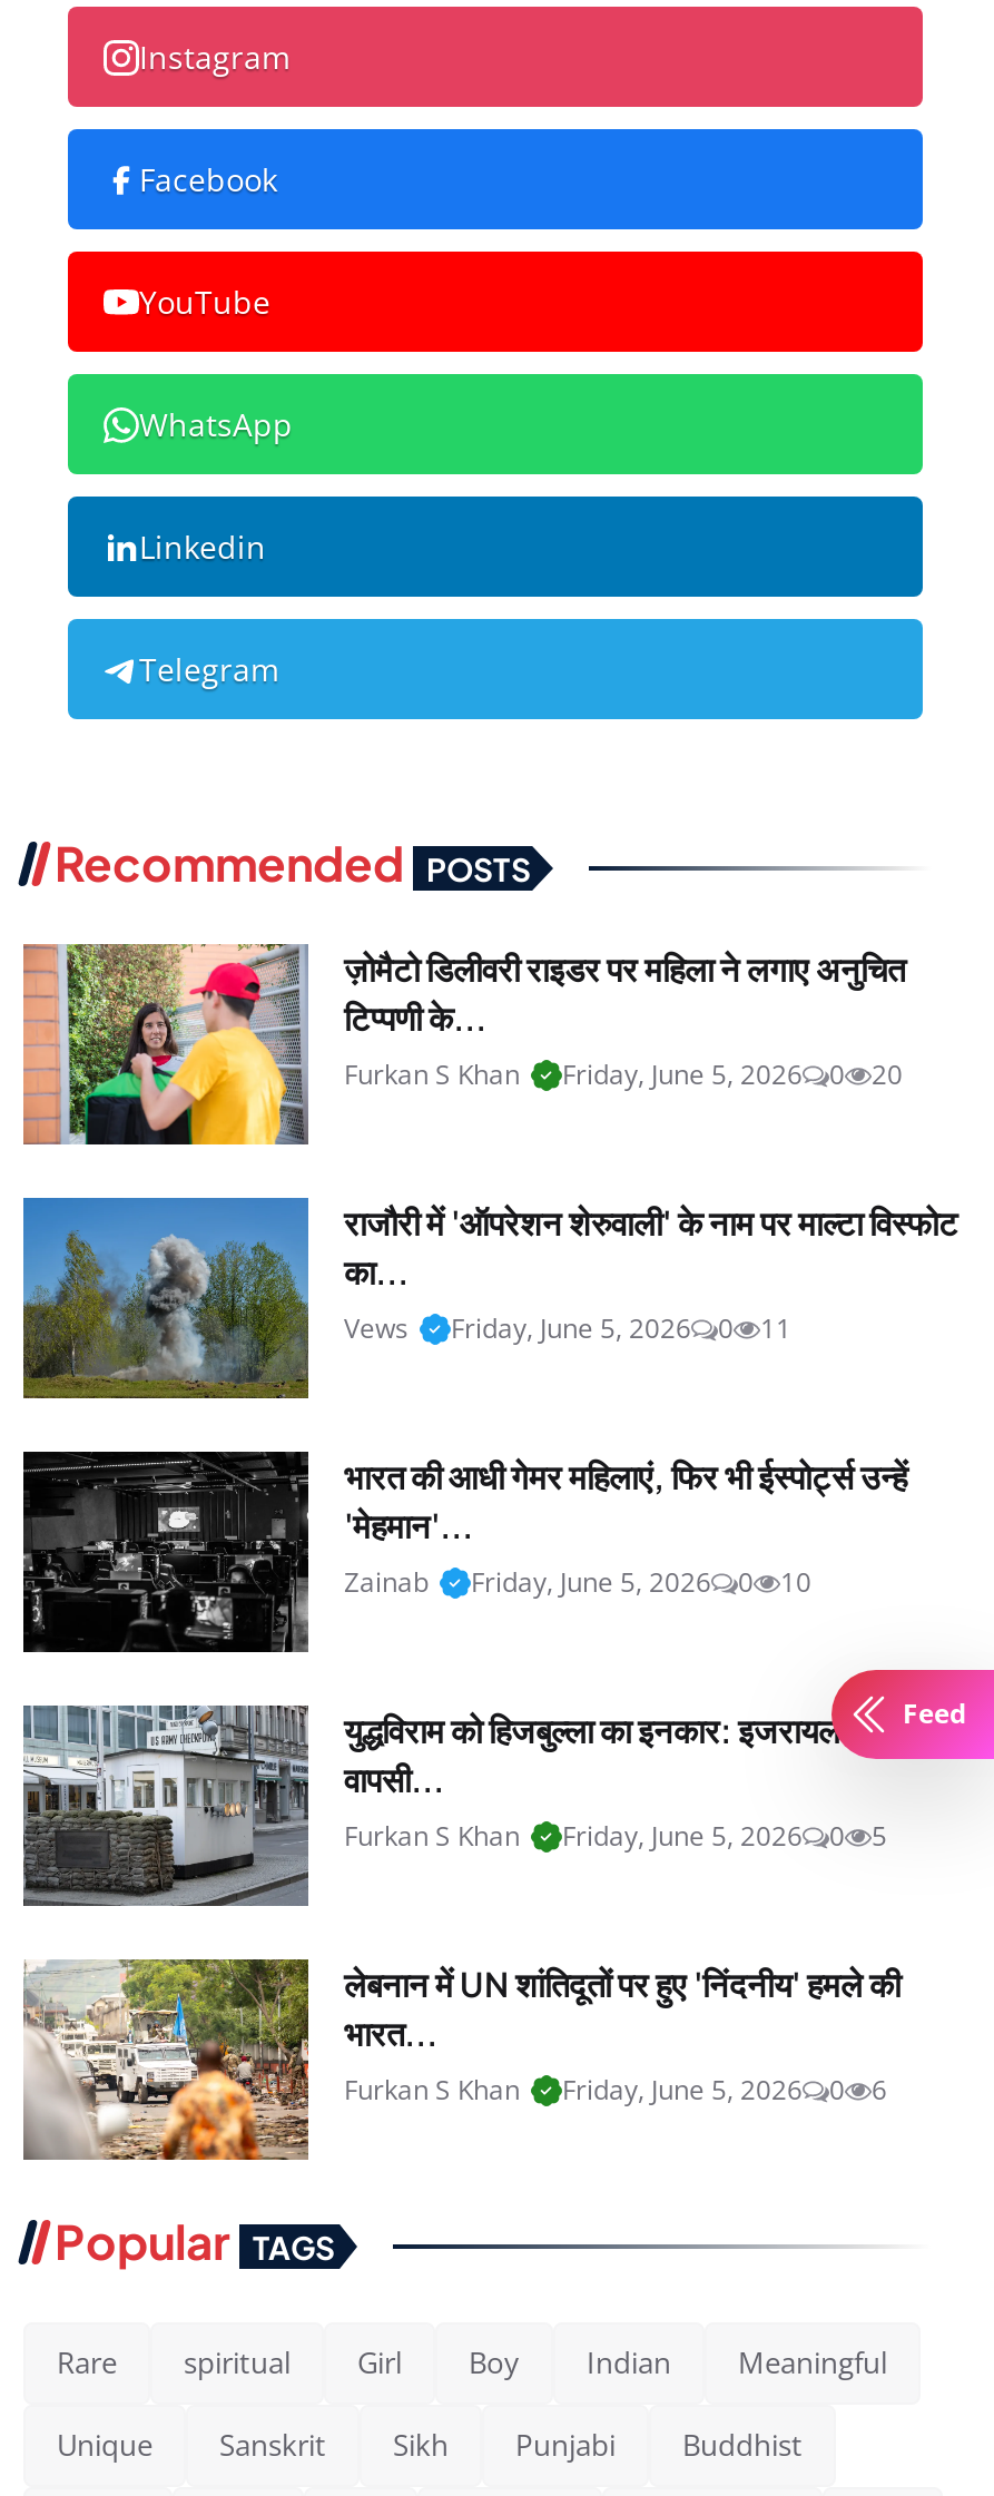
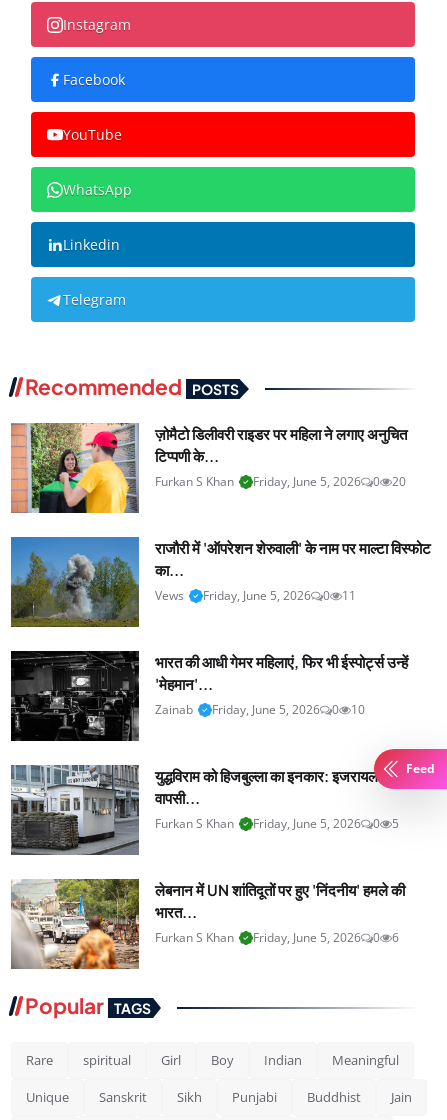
+ Jain
